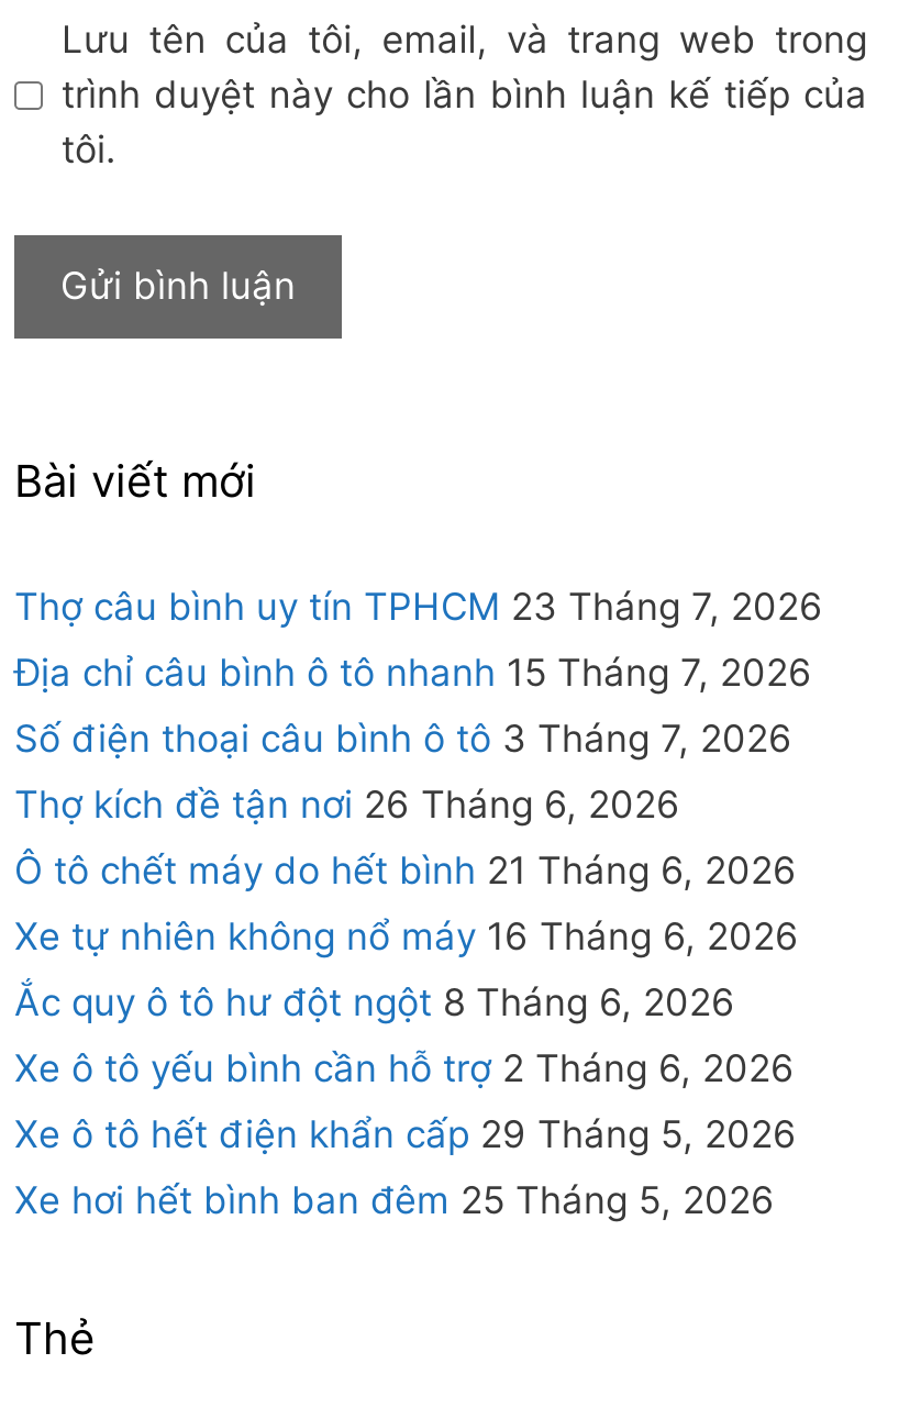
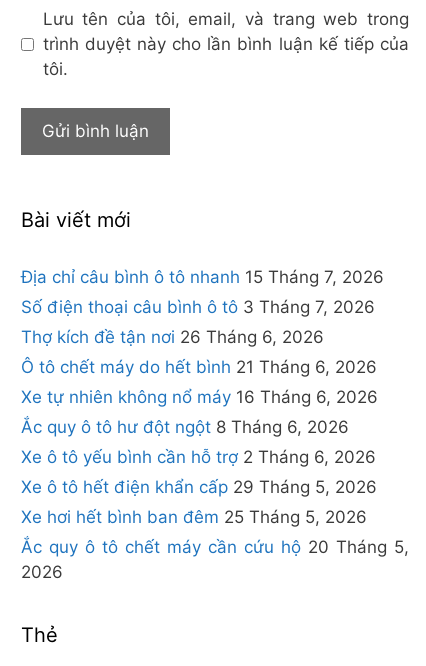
- Thợ câu bình uy tín TPHCM 23 Tháng 7, 2026

moved up: Địa chỉ câu bình ô tô nhanh 15 Tháng 7, 2026 | Số điện thoại câu bình ô tô 3 Tháng 7, 2026 | Thợ kích đề tận nơi 26 Tháng 6, 2026 | ... | Xe ô tô hết điện khẩn cấp 29 Tháng 5, 2026 | Xe hơi hết bình ban đêm 25 Tháng 5, 2026

+ Ắc quy ô tô chết máy cần cứu hộ 20 Tháng 5,
+ 2026
